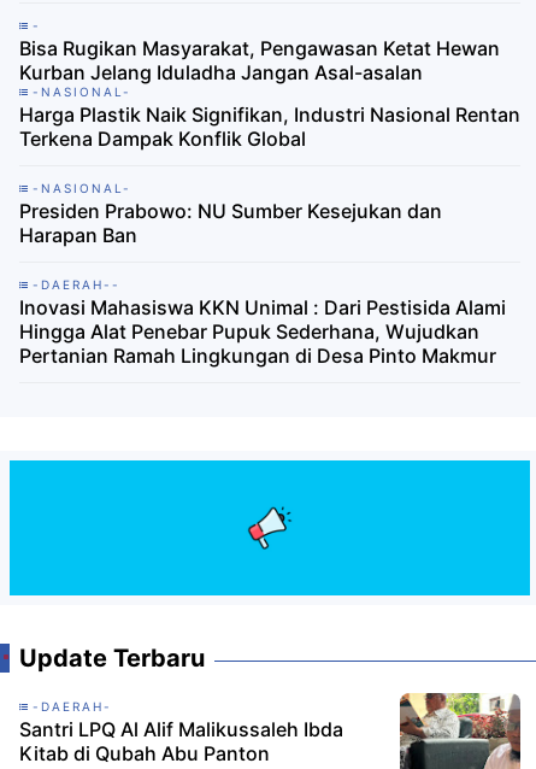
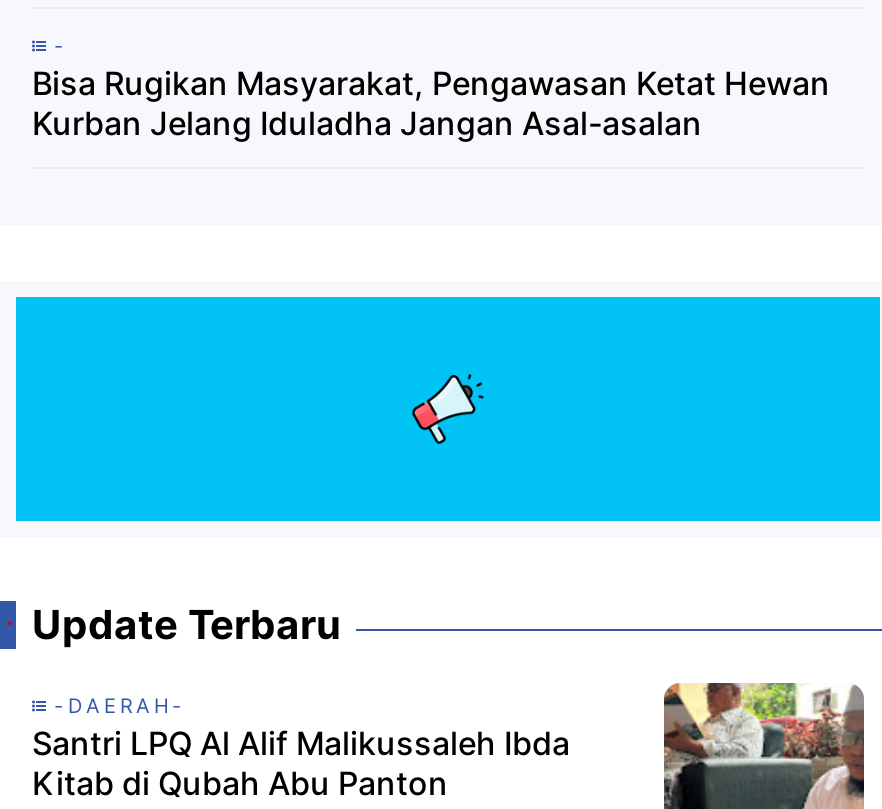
- -NASIONAL-
- Harga Plastik Naik Signifikan, Industri Nasional Rentan
- Terkena Dampak Konflik Global
- -NASIONAL-
- Presiden Prabowo: NU Sumber Kesejukan dan
- Harapan Ban
- -DAERAH--
- Inovasi Mahasiswa KKN Unimal : Dari Pestisida Alami
- Hingga Alat Penebar Pupuk Sederhana, Wujudkan
- Pertanian Ramah Lingkungan di Desa Pinto Makmur
